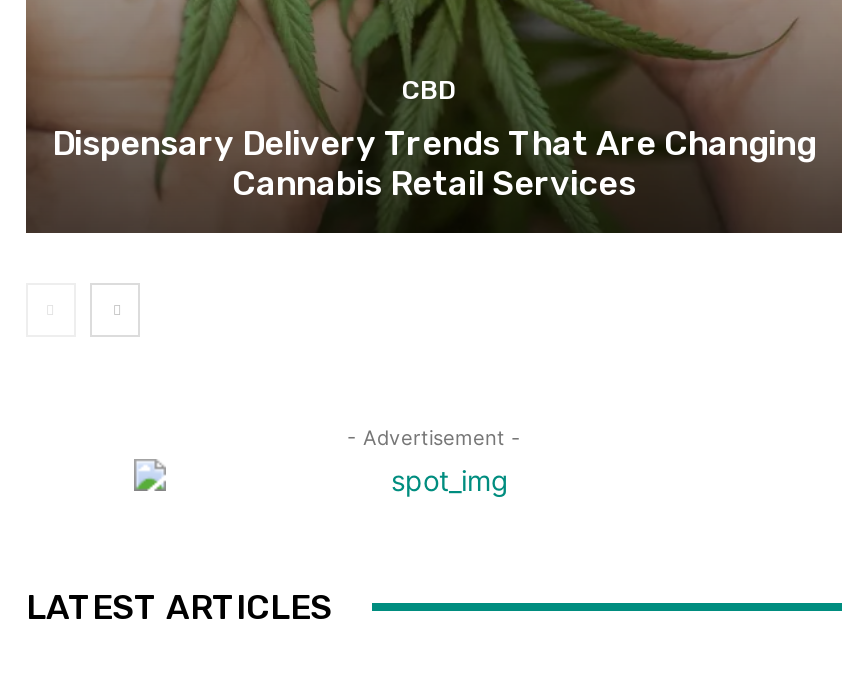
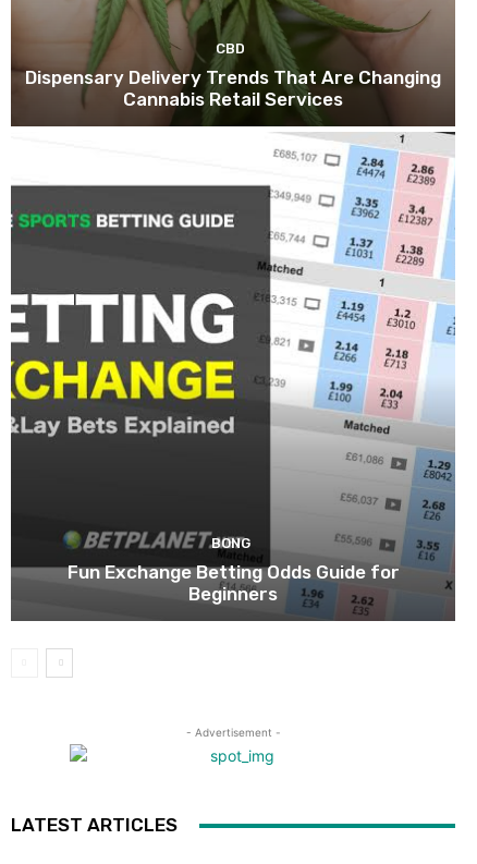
+ [image]
+ BONG
+ Fun Exchange Betting Odds Guide for
+ Beginners
